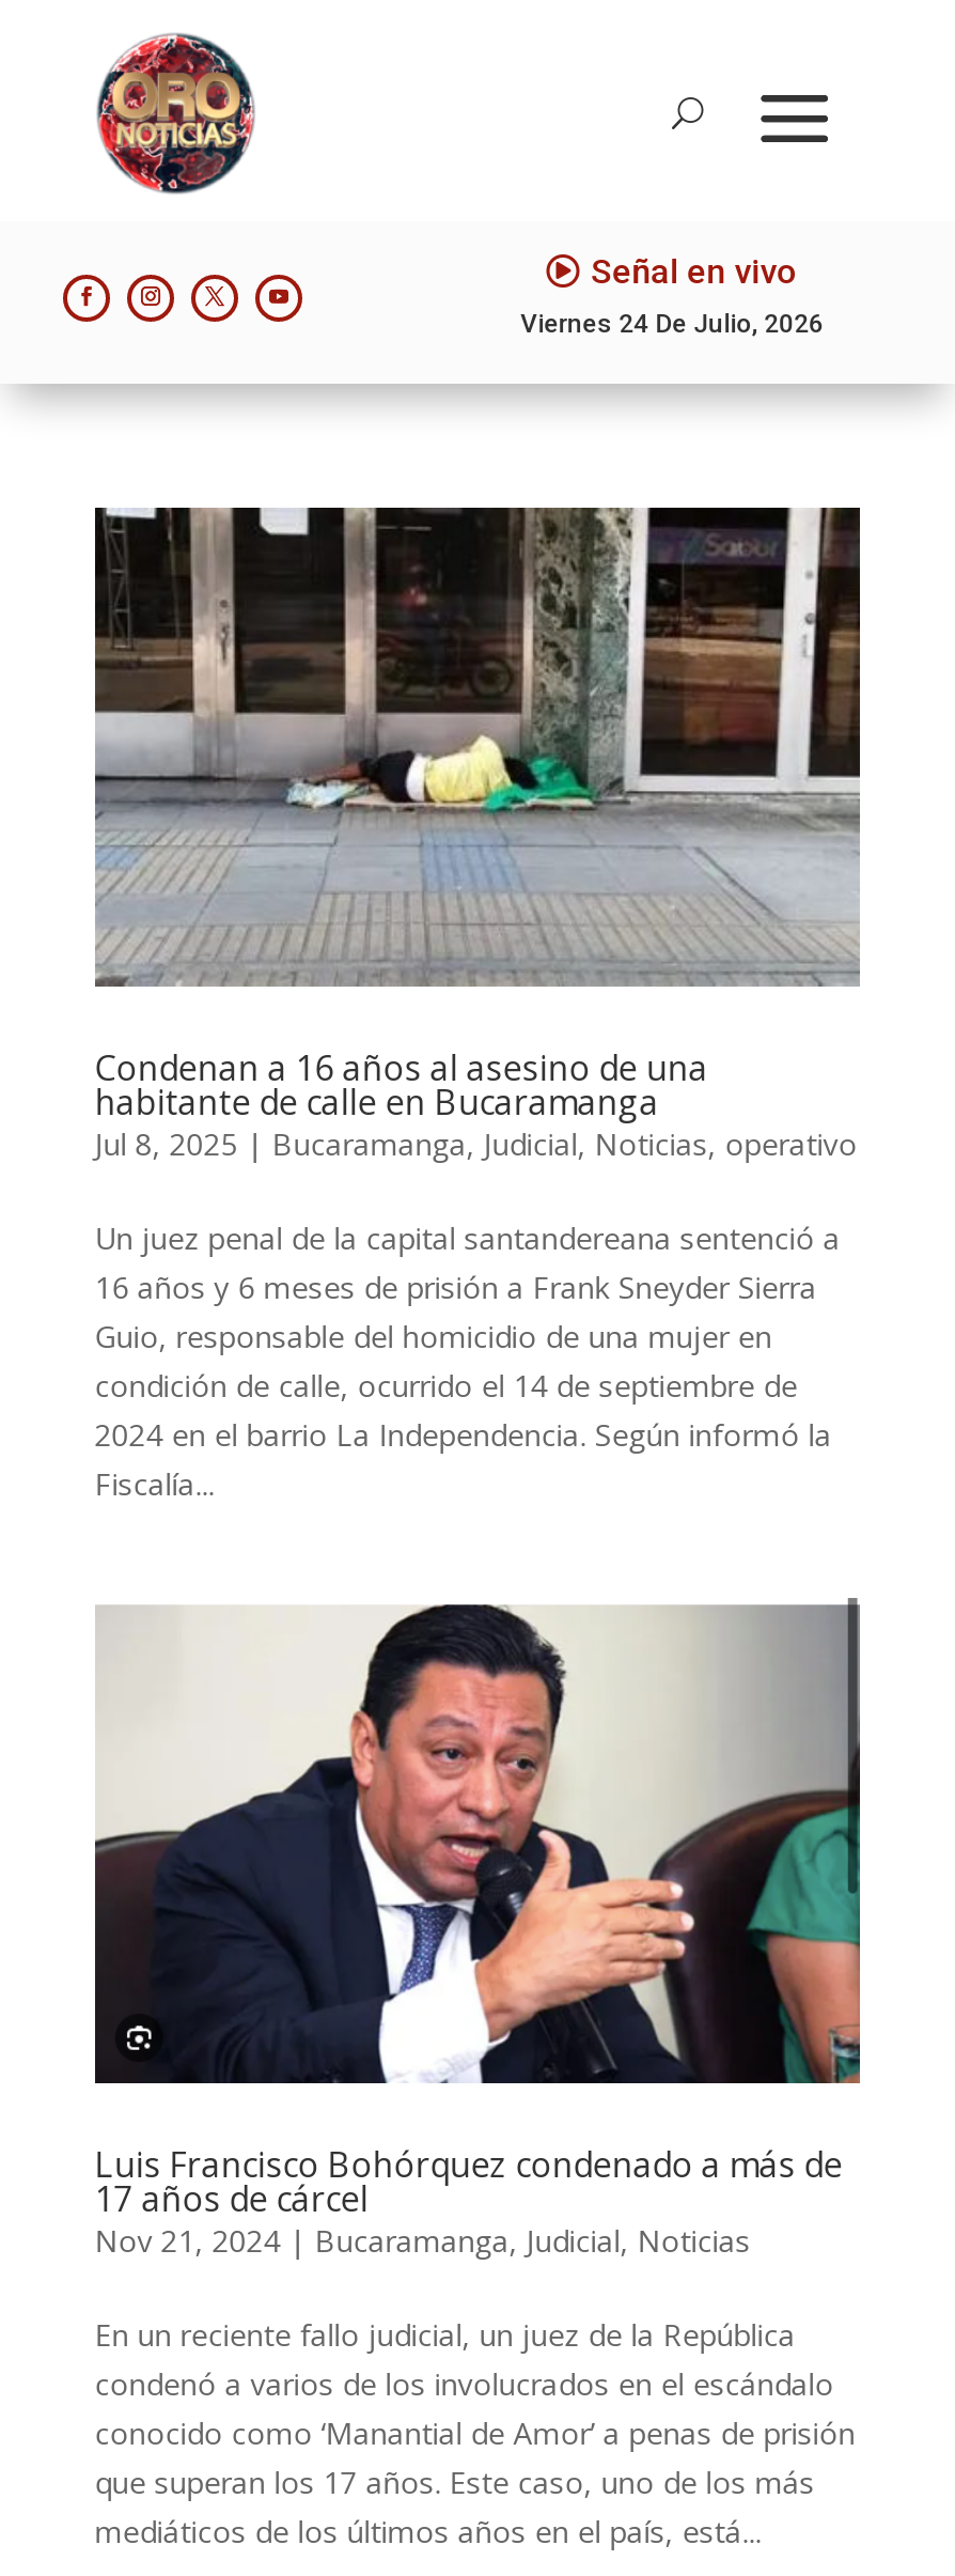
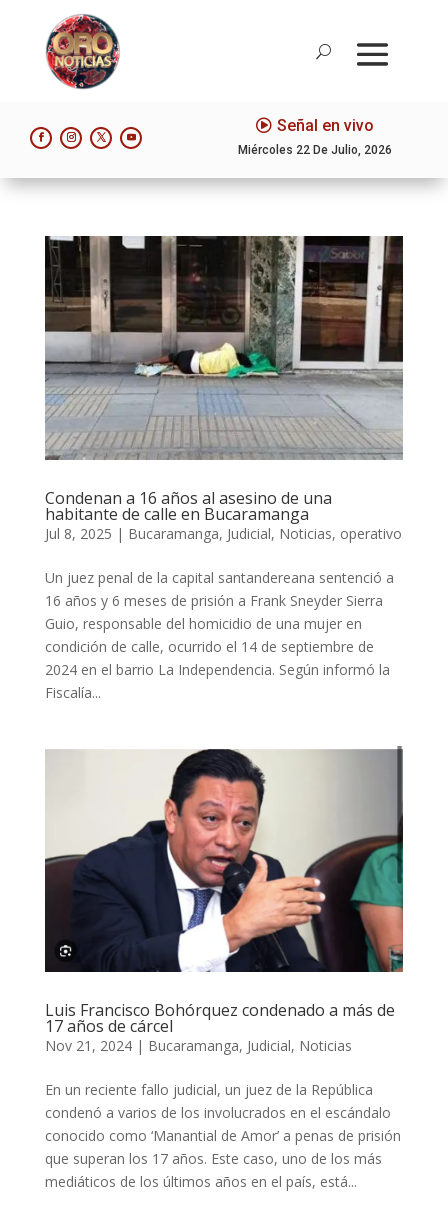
- Viernes 24 De Julio, 2026
+ Miércoles 22 De Julio, 2026
